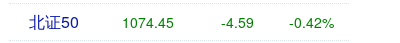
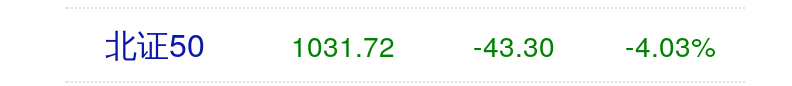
- 1074.45
+ 1031.72

- -4.59
+ -43.30

- -0.42%
+ -4.03%
